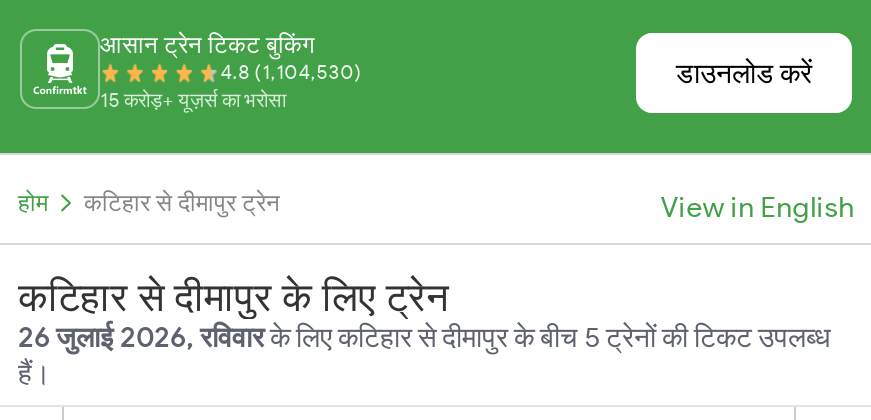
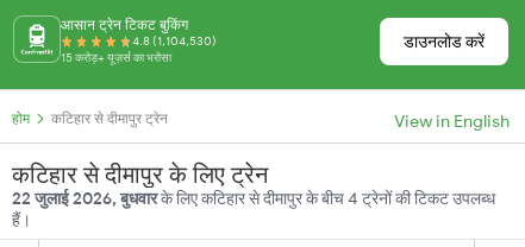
- 26 जुलाई 2026, रविवारके लिए कटिहार से दीमापुर के बीच 5 ट्रेनों की टिकट उपलब्ध
+ 22 जुलाई 2026, बुधवारके लिए कटिहार से दीमापुर के बीच 4 ट्रेनों की टिकट उपलब्ध
